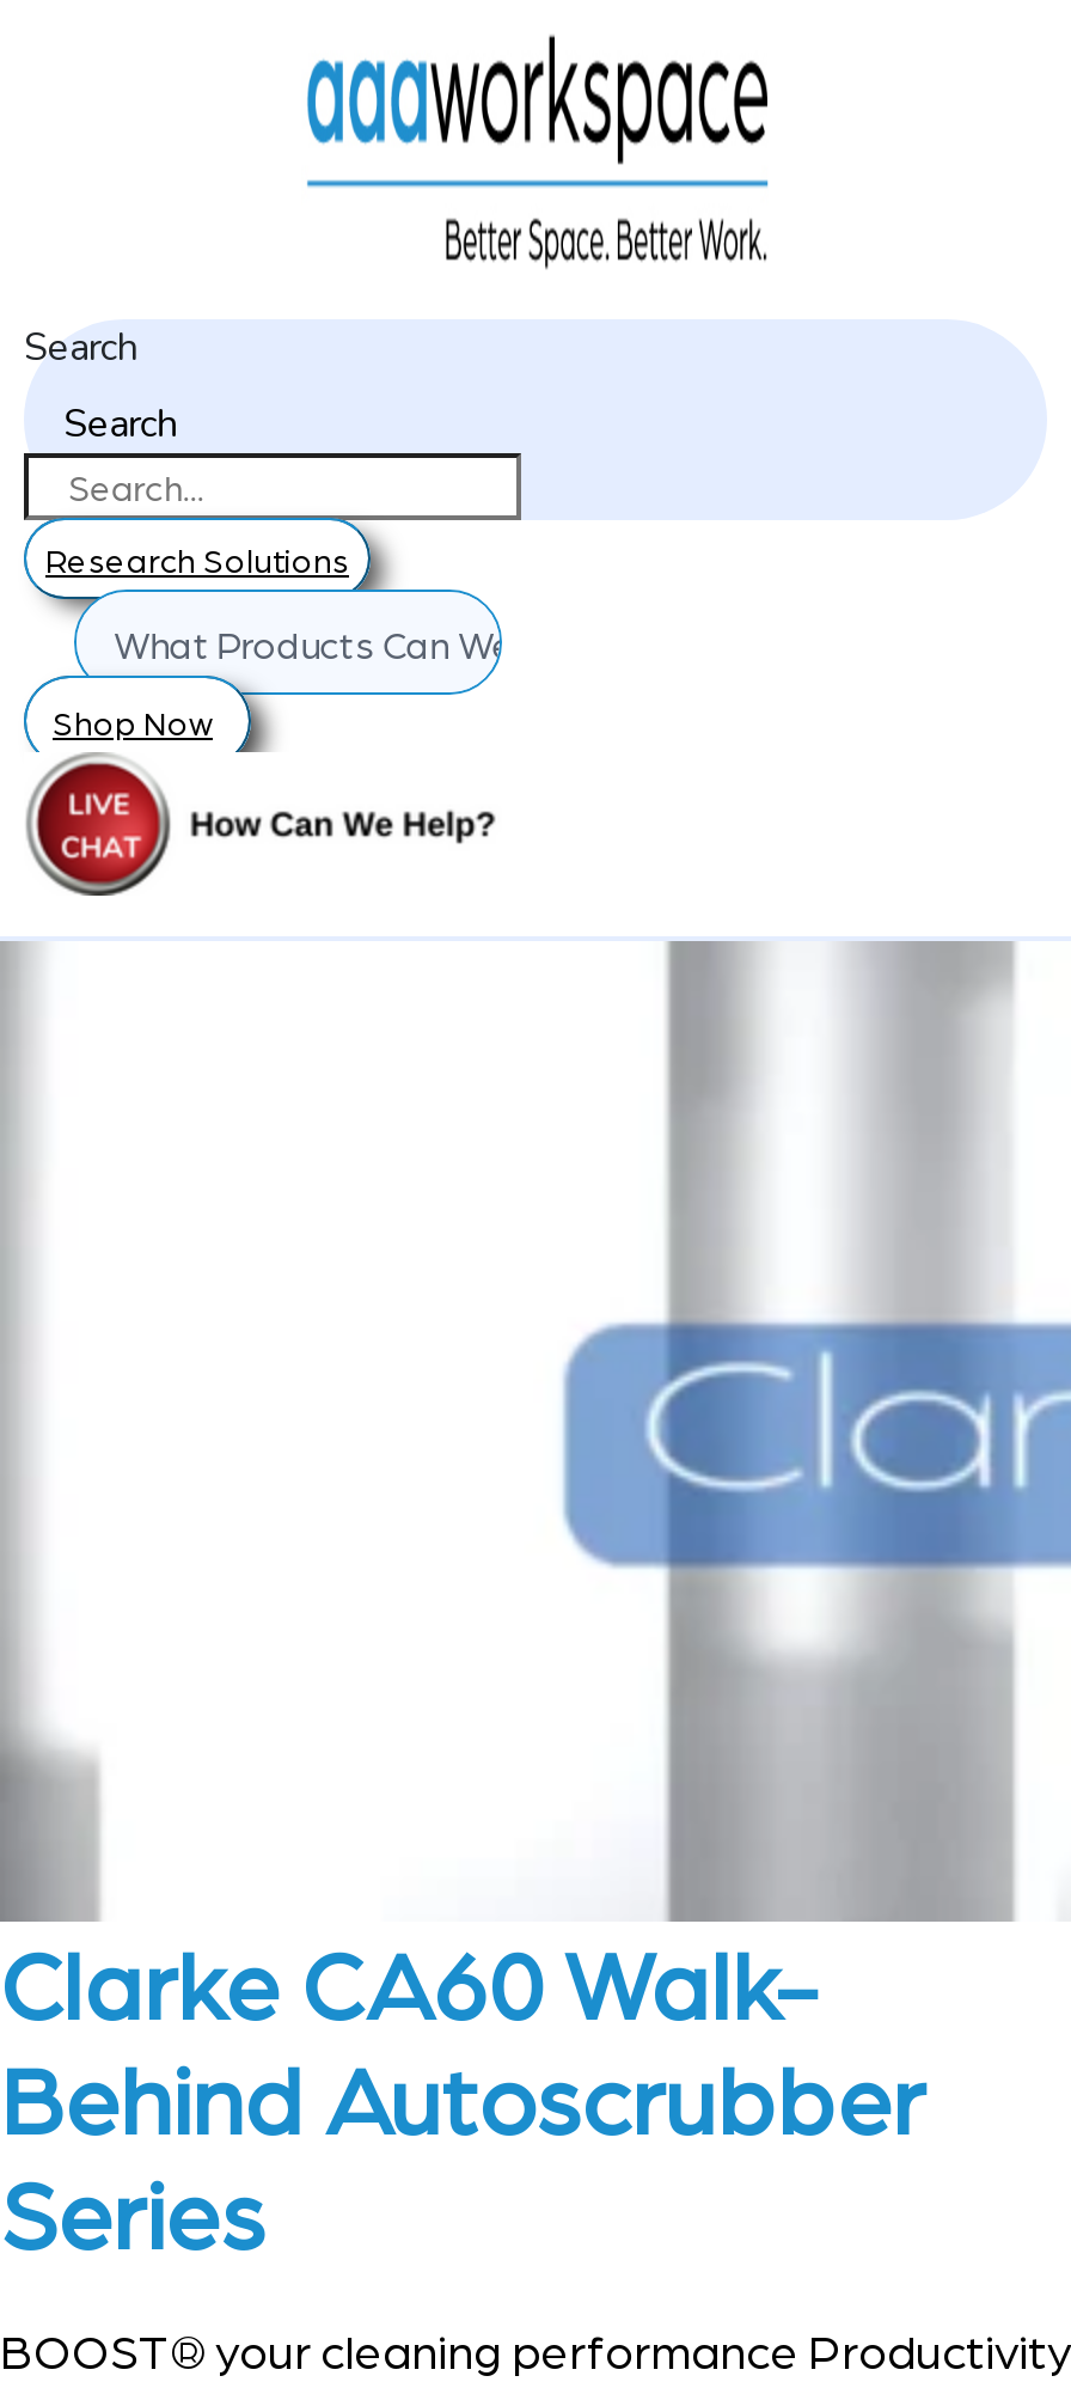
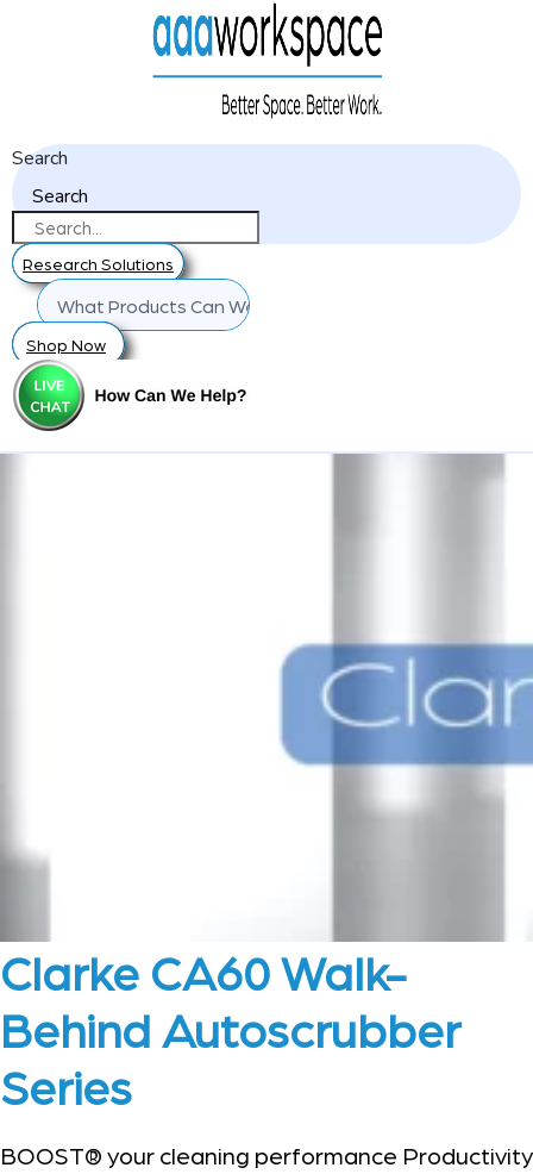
- [image]
+ [image]
